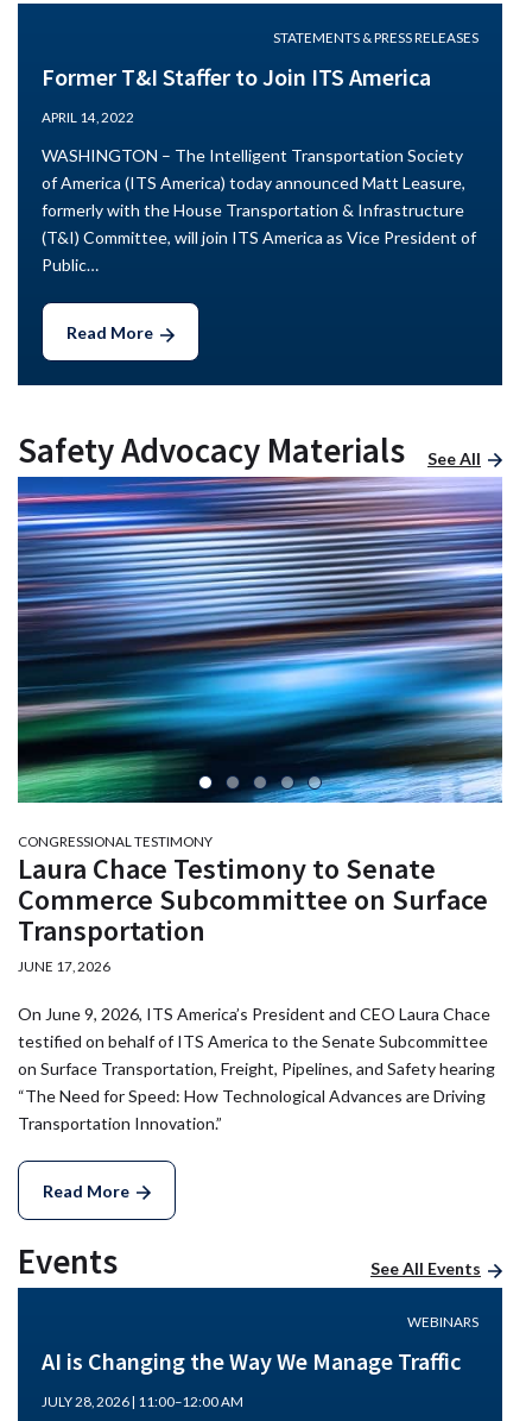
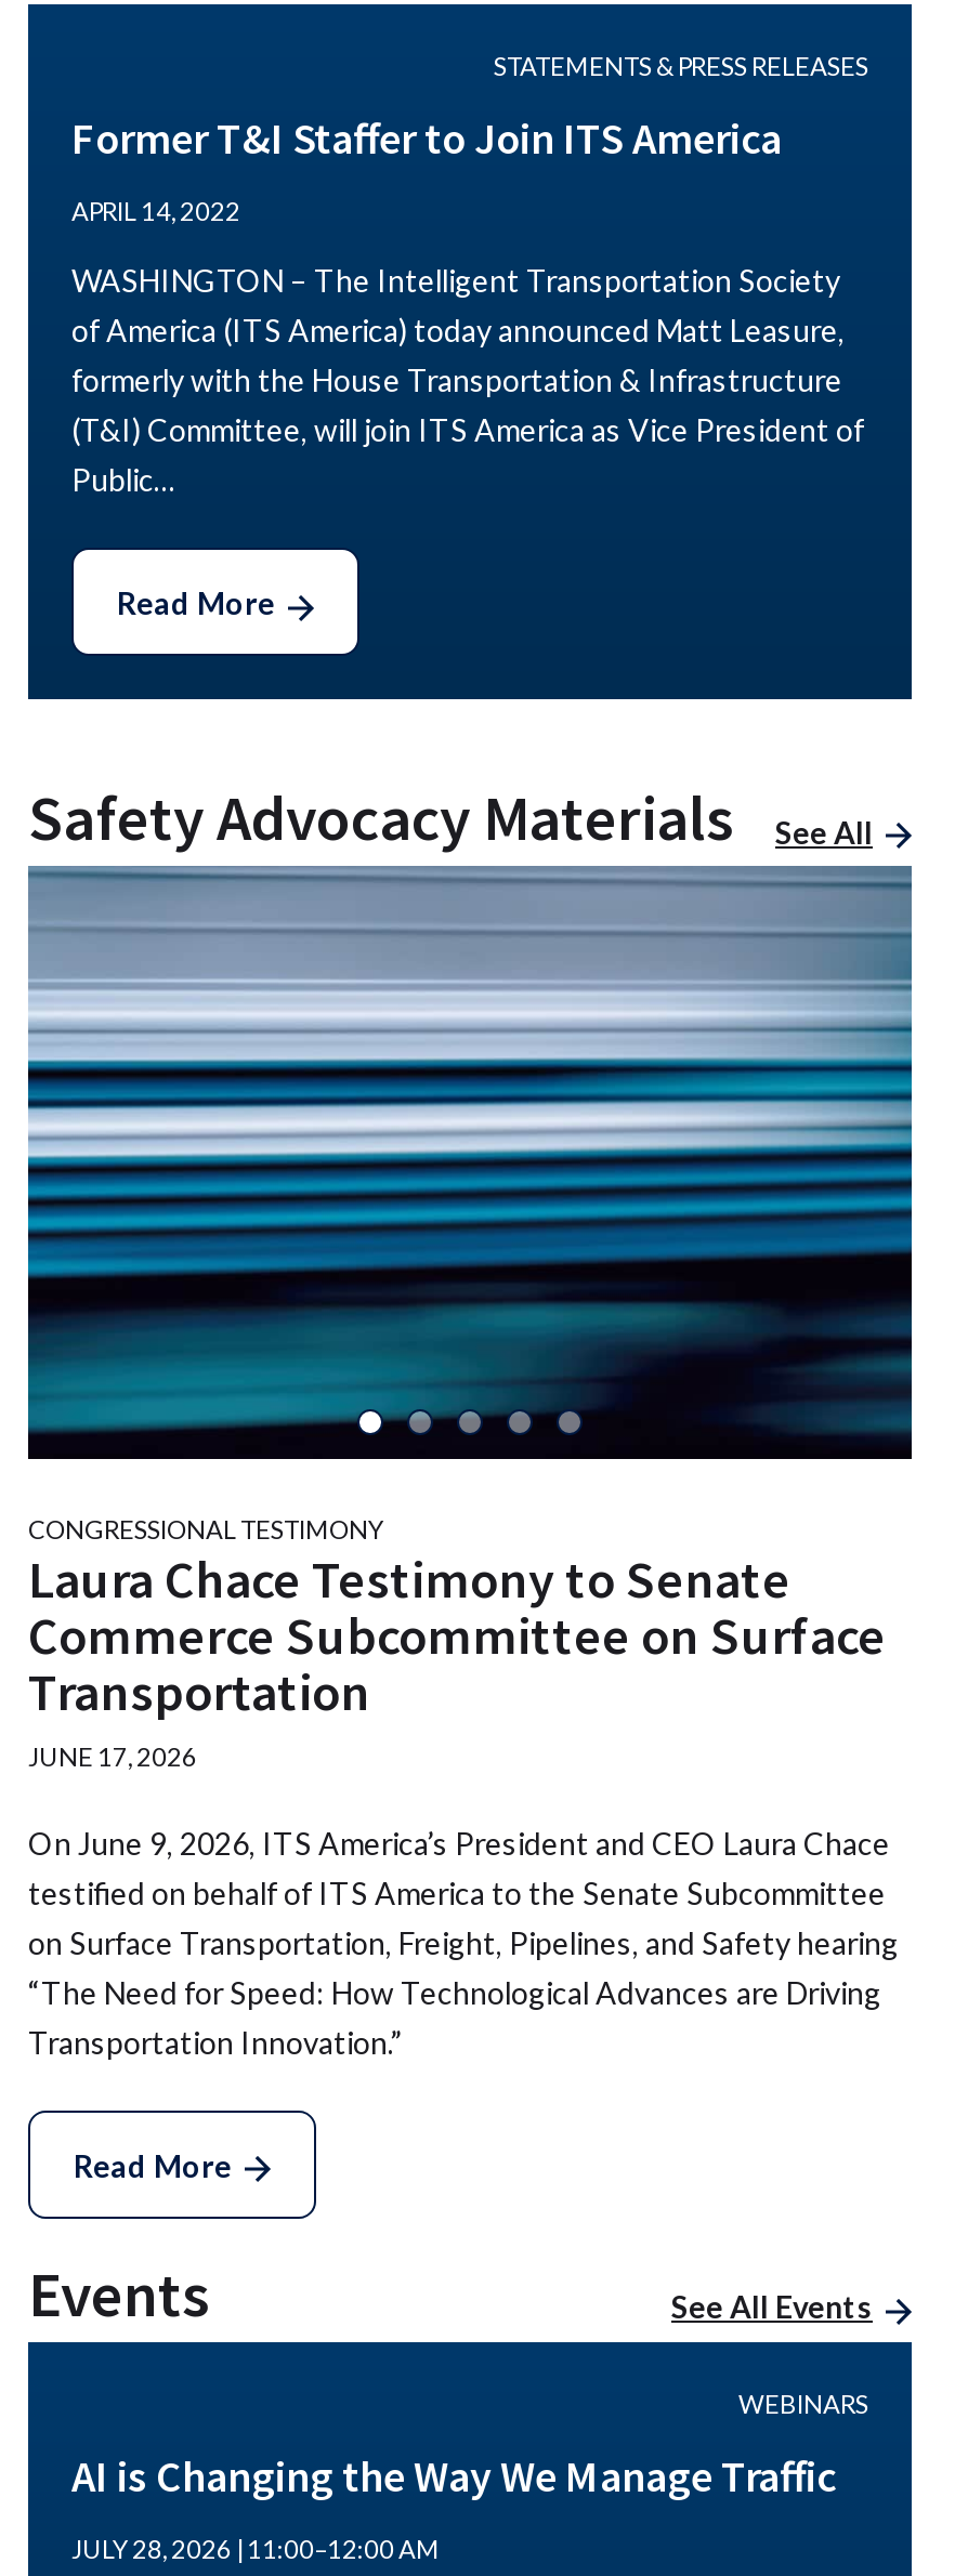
- [image]
+ [image]
